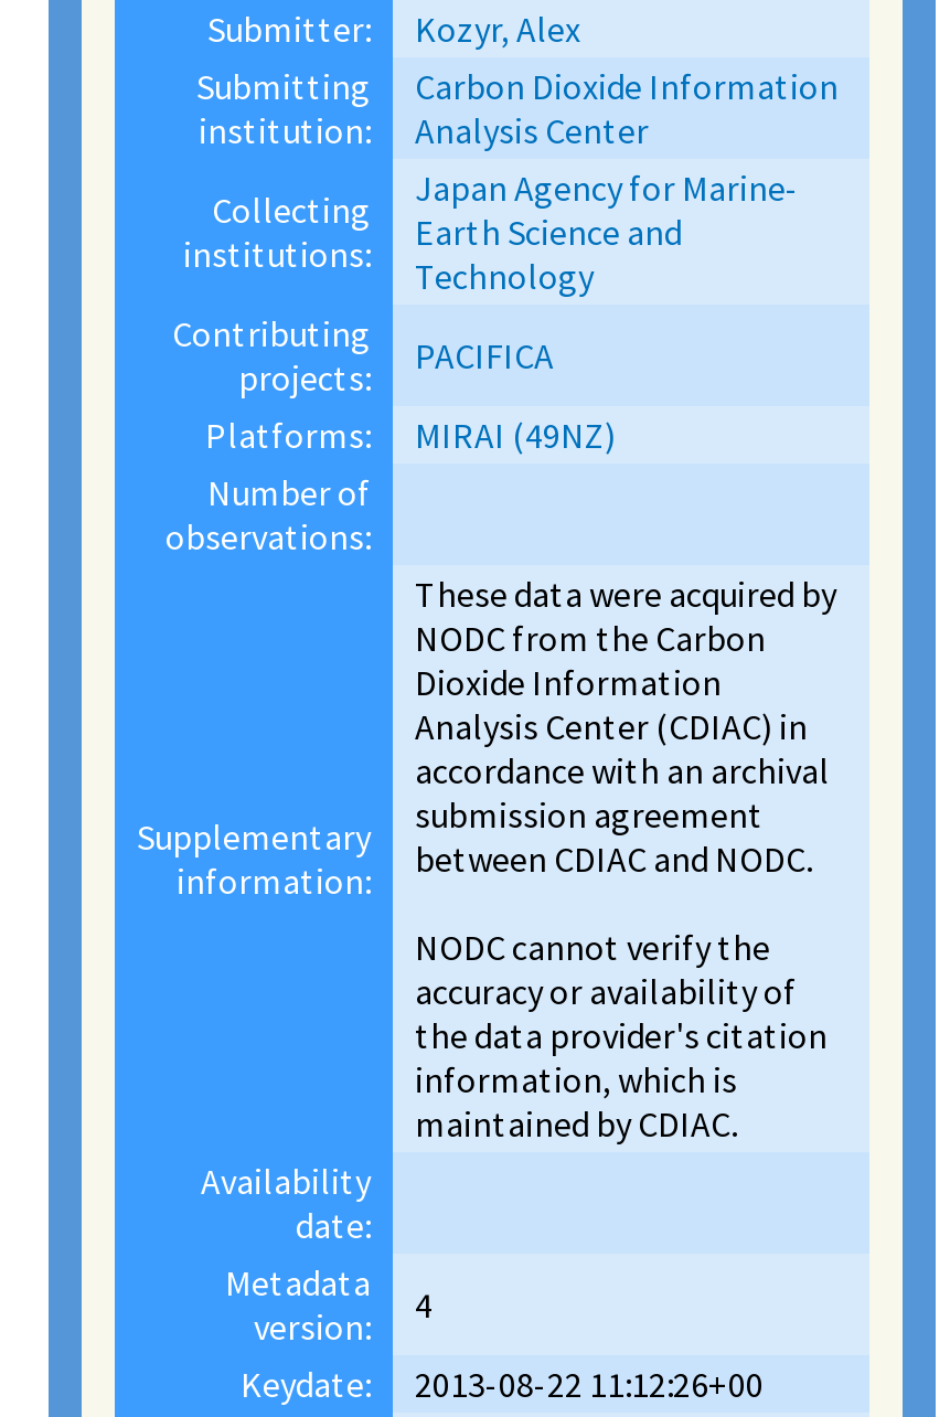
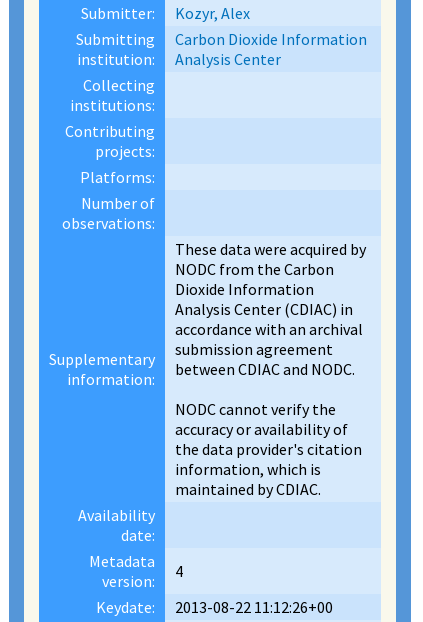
- Japan Agency for Marine-
- Earth Science and
- Technology

- PACIFICA

- MIRAI (49NZ)
